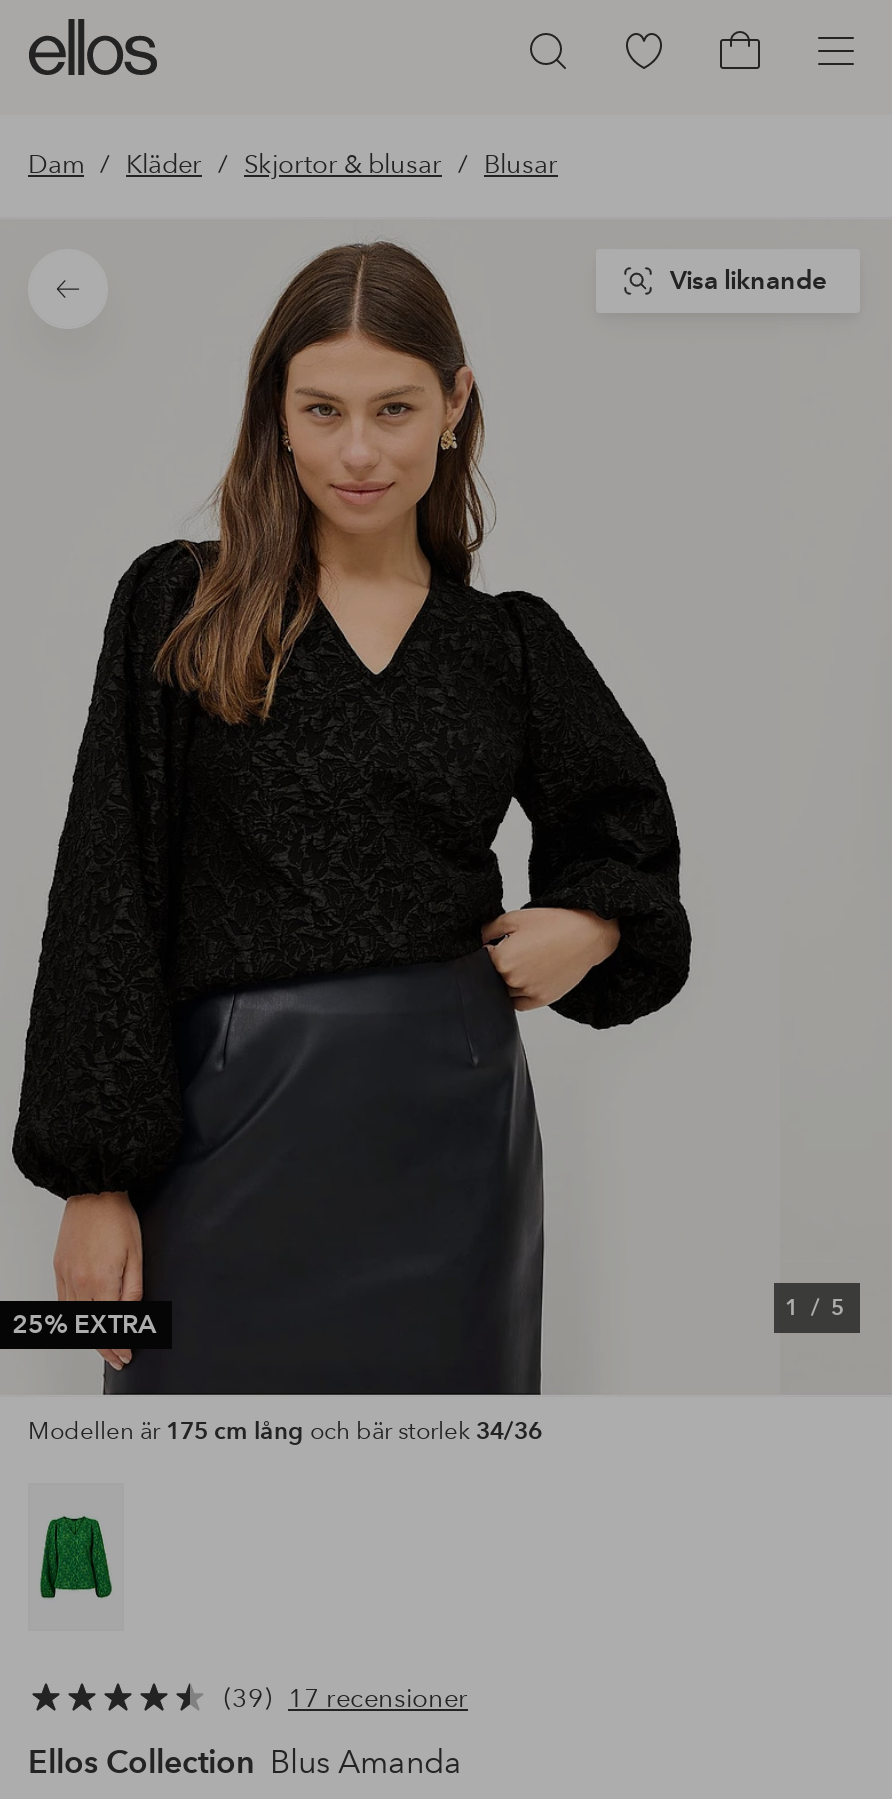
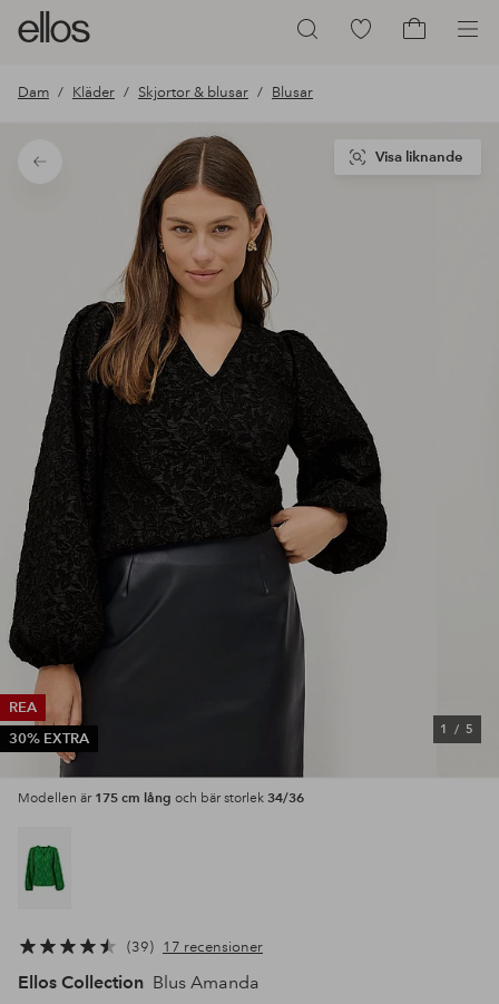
- 25% EXTRA
+ REA
+ 30% EXTRA
